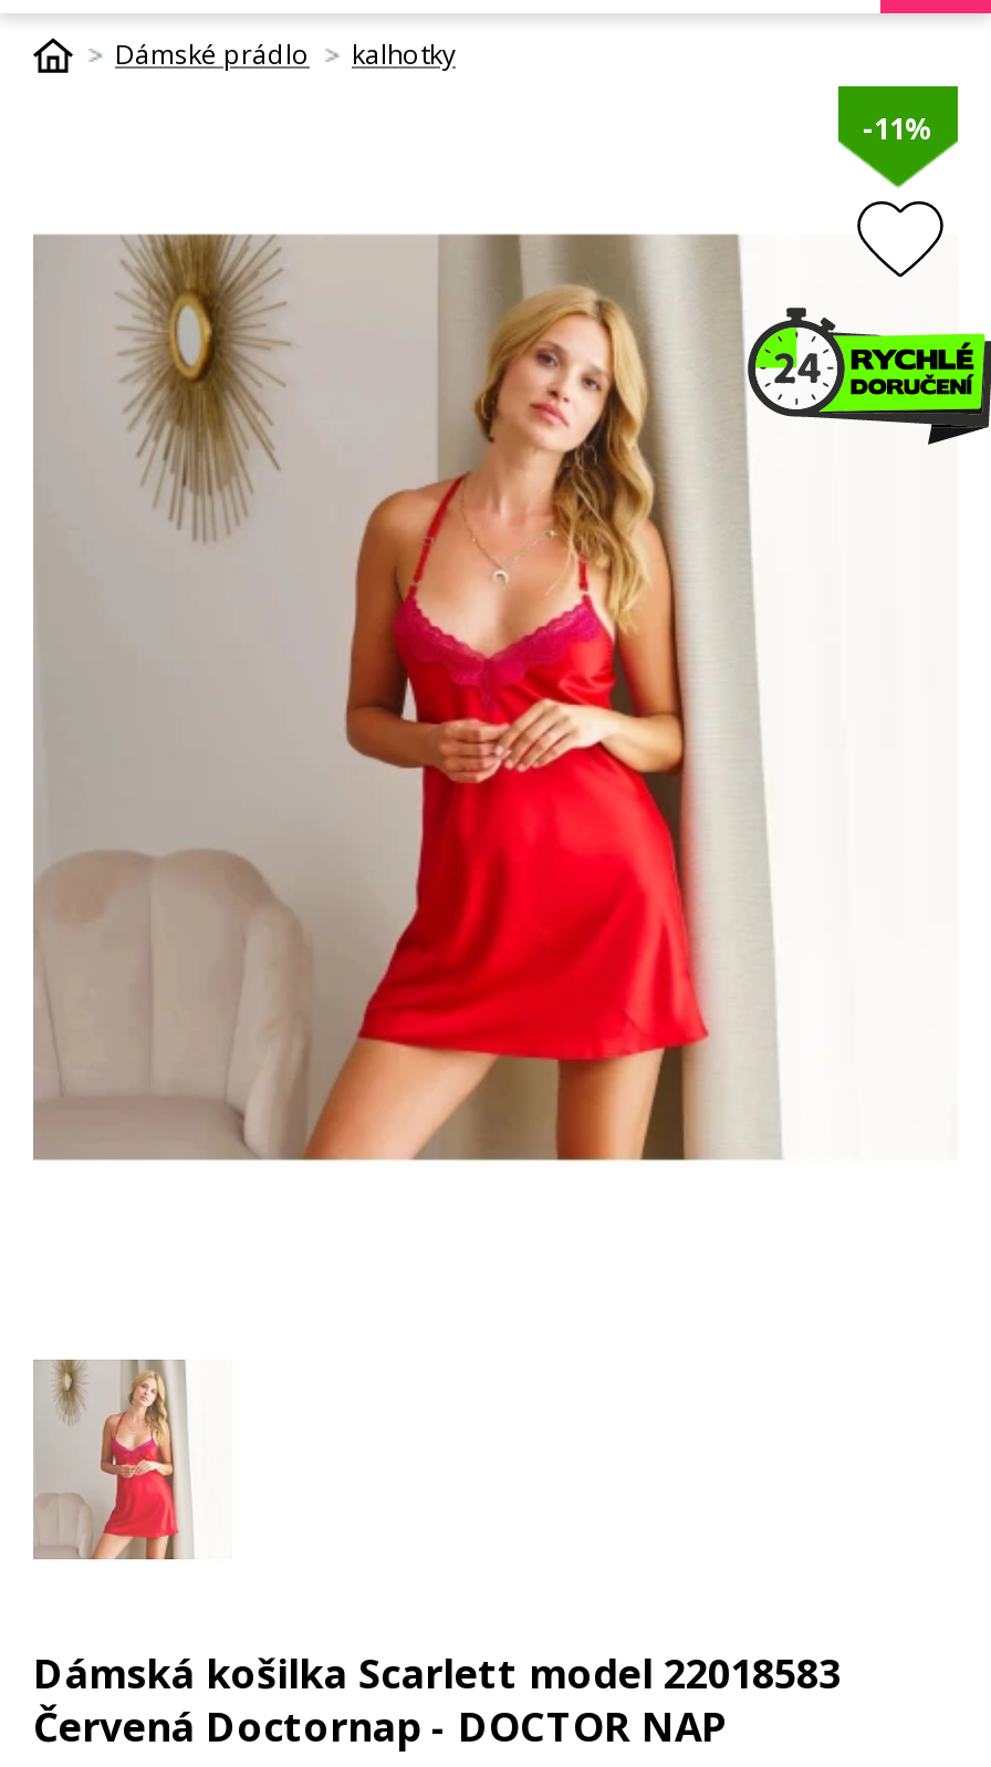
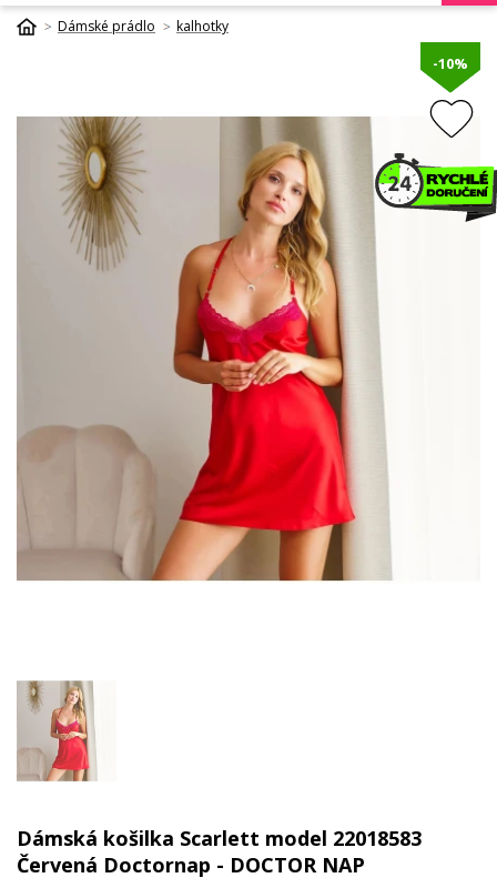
- -11%
+ -10%
